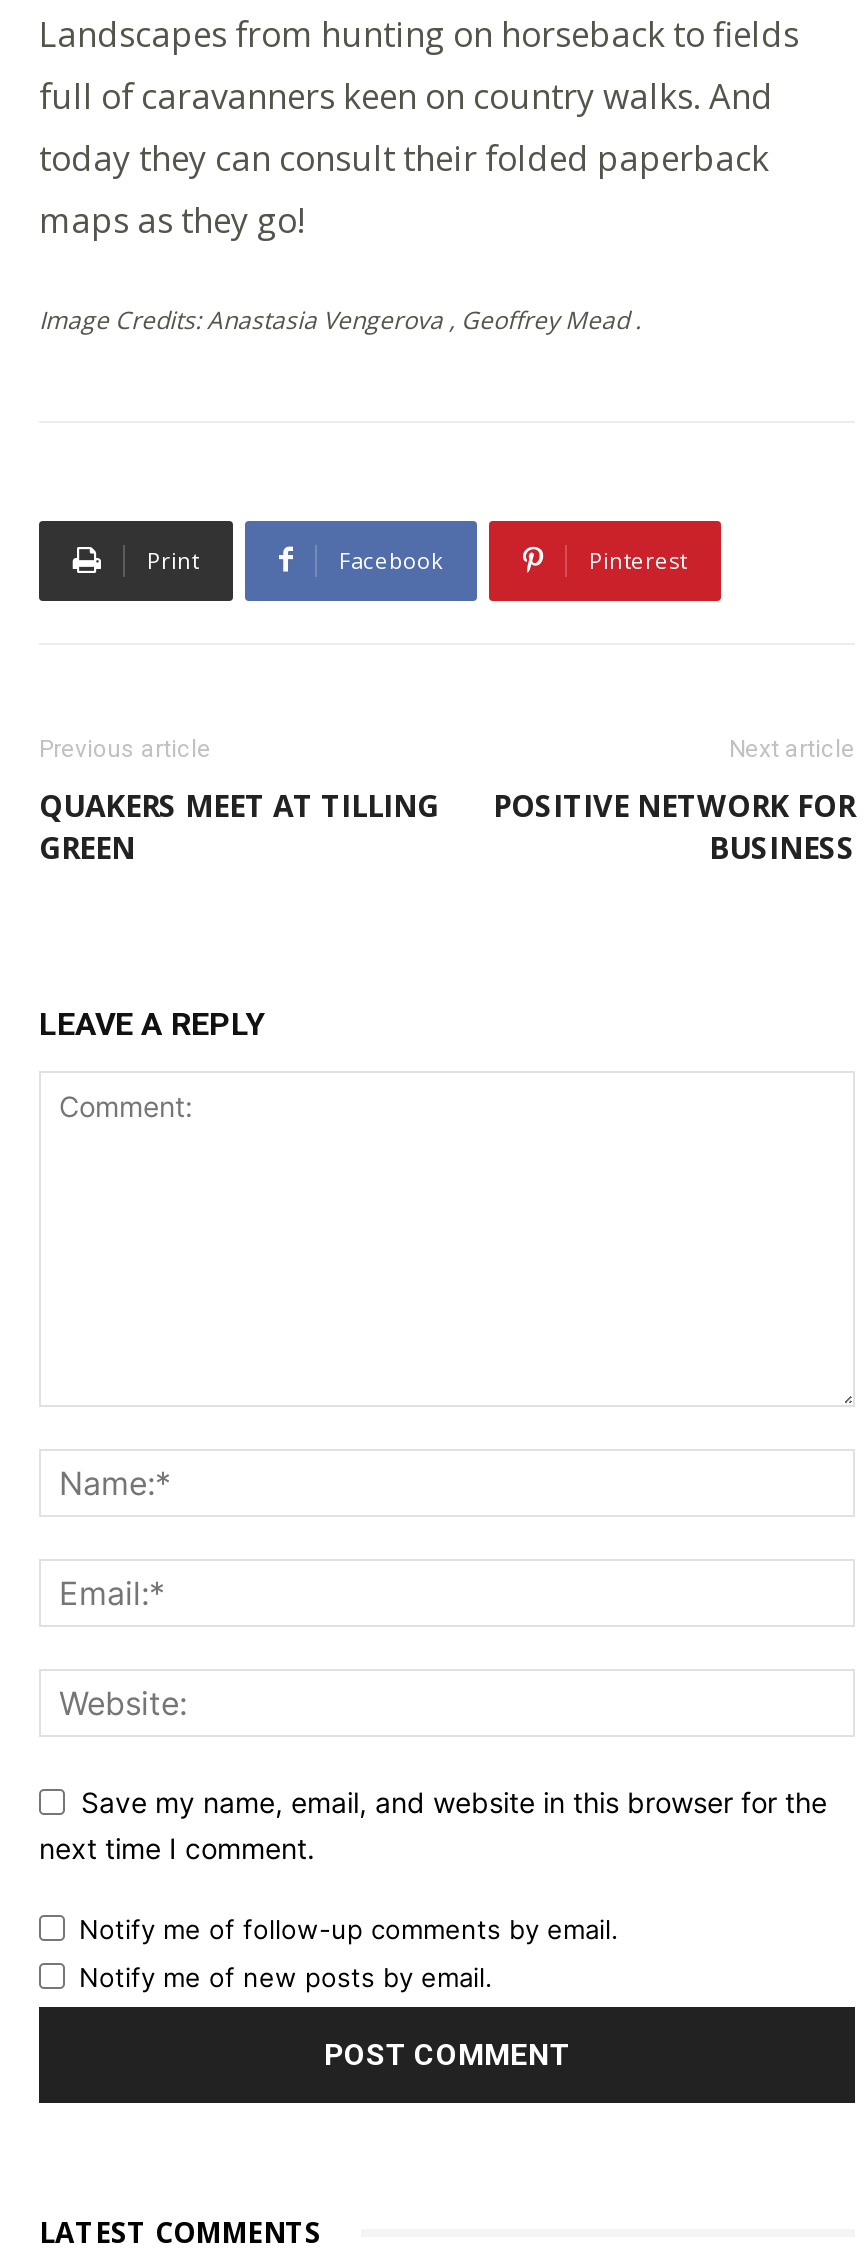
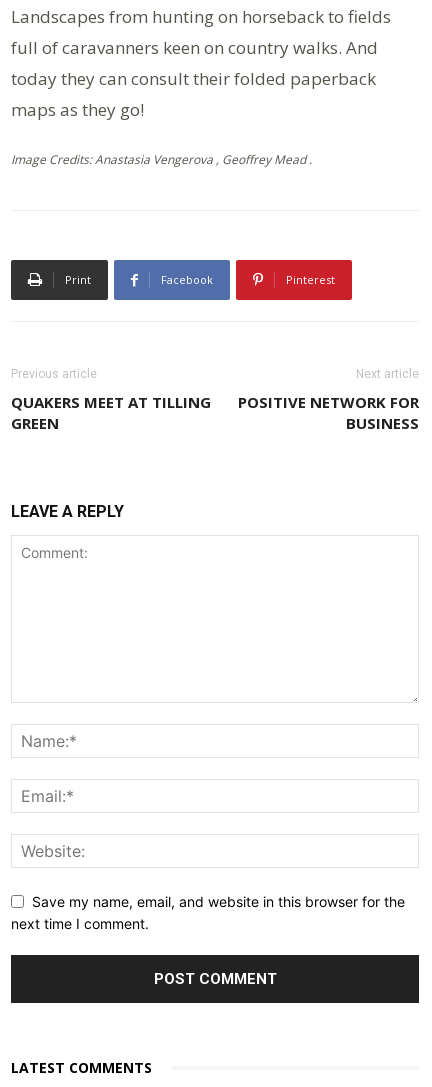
- Notify me of follow-up comments by email.
- Notify me of new posts by email.
